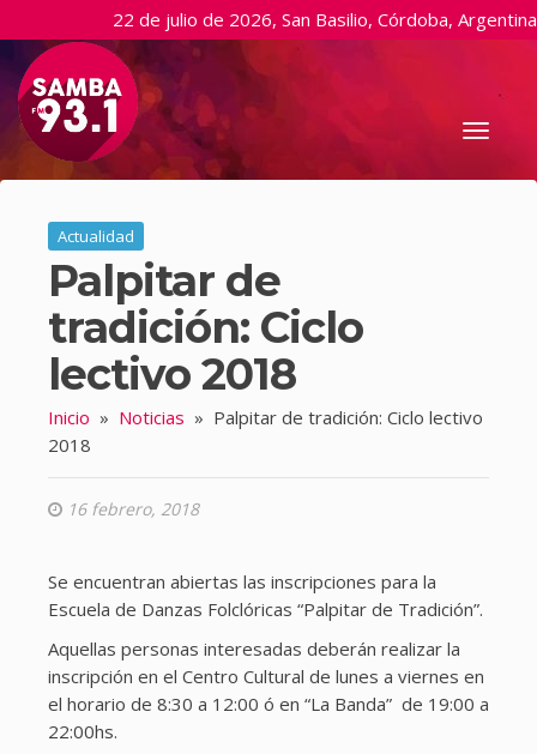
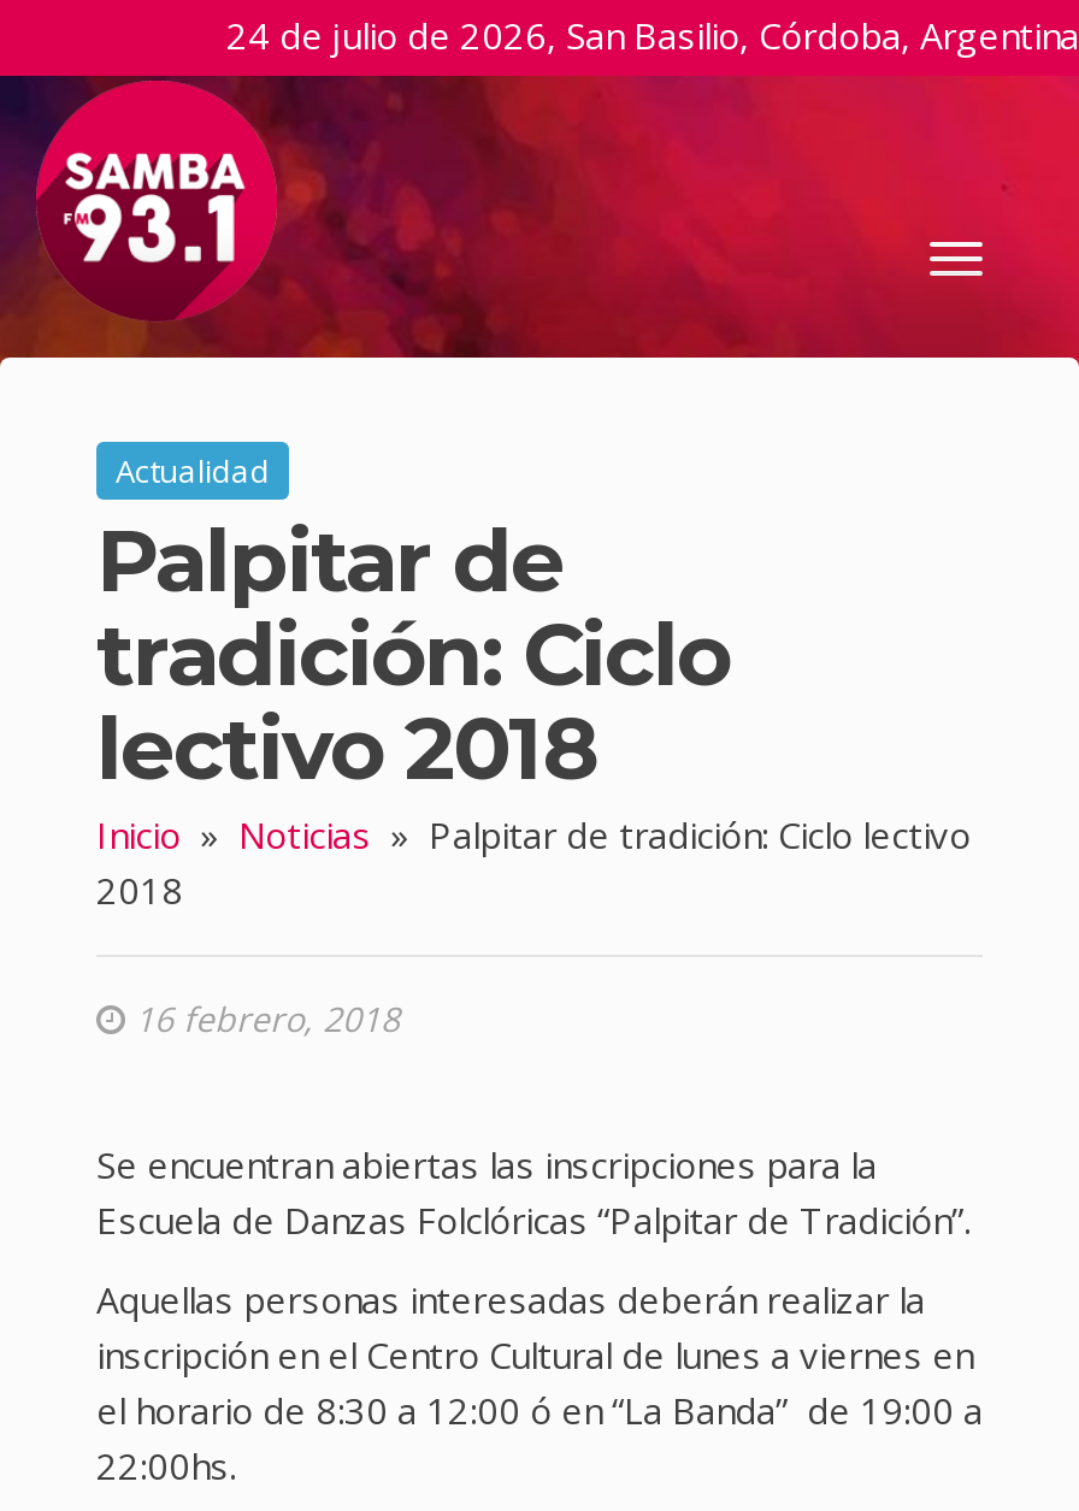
- 22 de julio de 2026, San Basilio, Córdoba, Argentina
+ 24 de julio de 2026, San Basilio, Córdoba, Argentina
